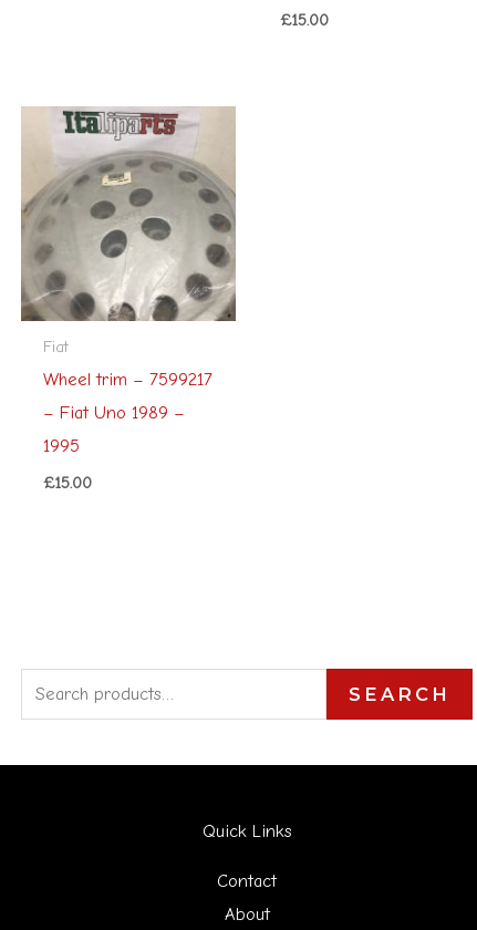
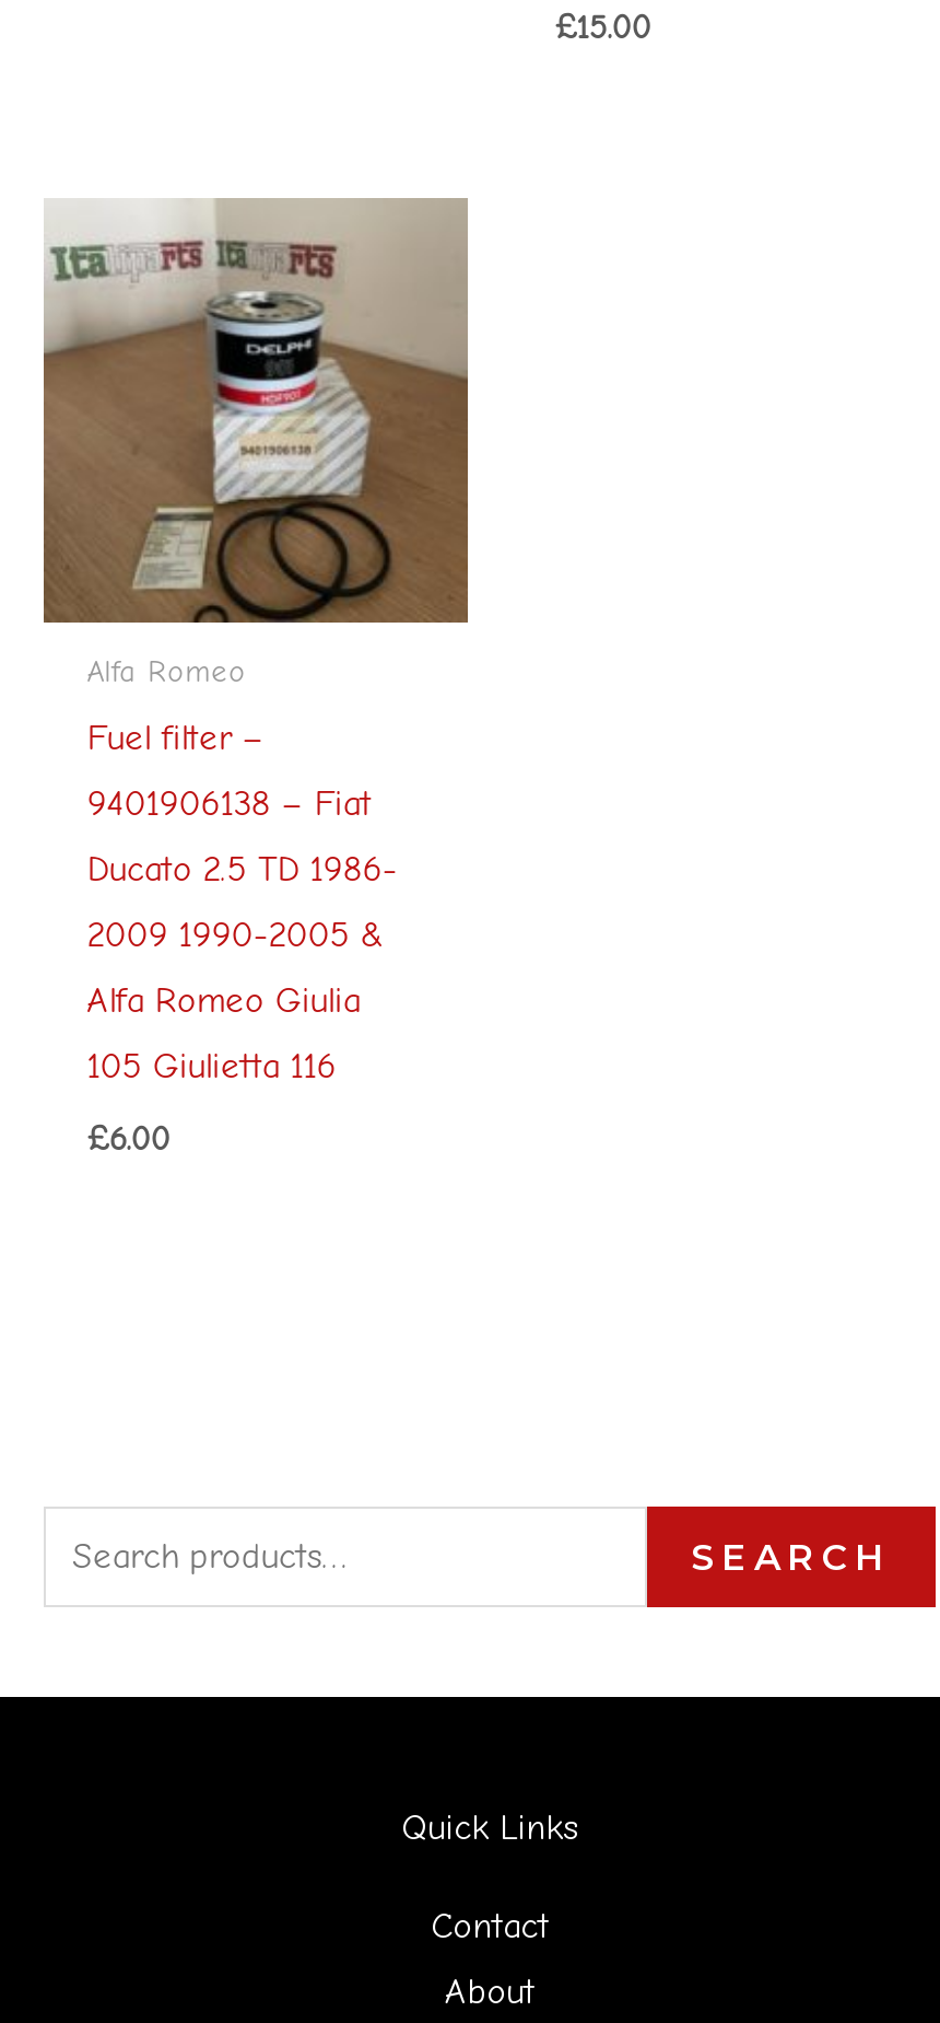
- [image]
- Fiat
- Wheel trim – 7599217
- – Fiat Uno 1989 –
- 1995
- £15.00
+ [image]
+ Alfa Romeo
+ Fuel filter –
+ 9401906138 – Fiat
+ Ducato 2.5 TD 1986-
+ 2009 1990-2005 &
+ Alfa Romeo Giulia
+ 105 Giulietta 116
+ £6.00
